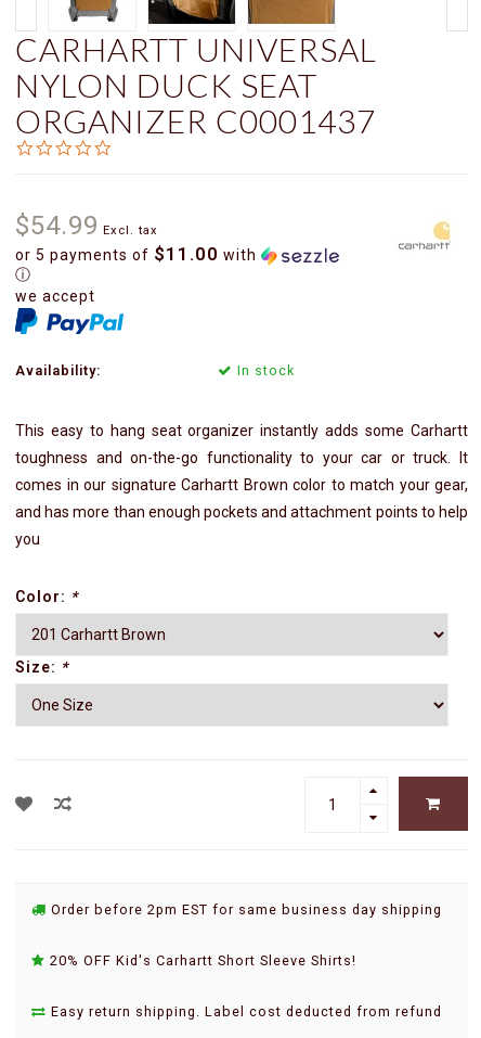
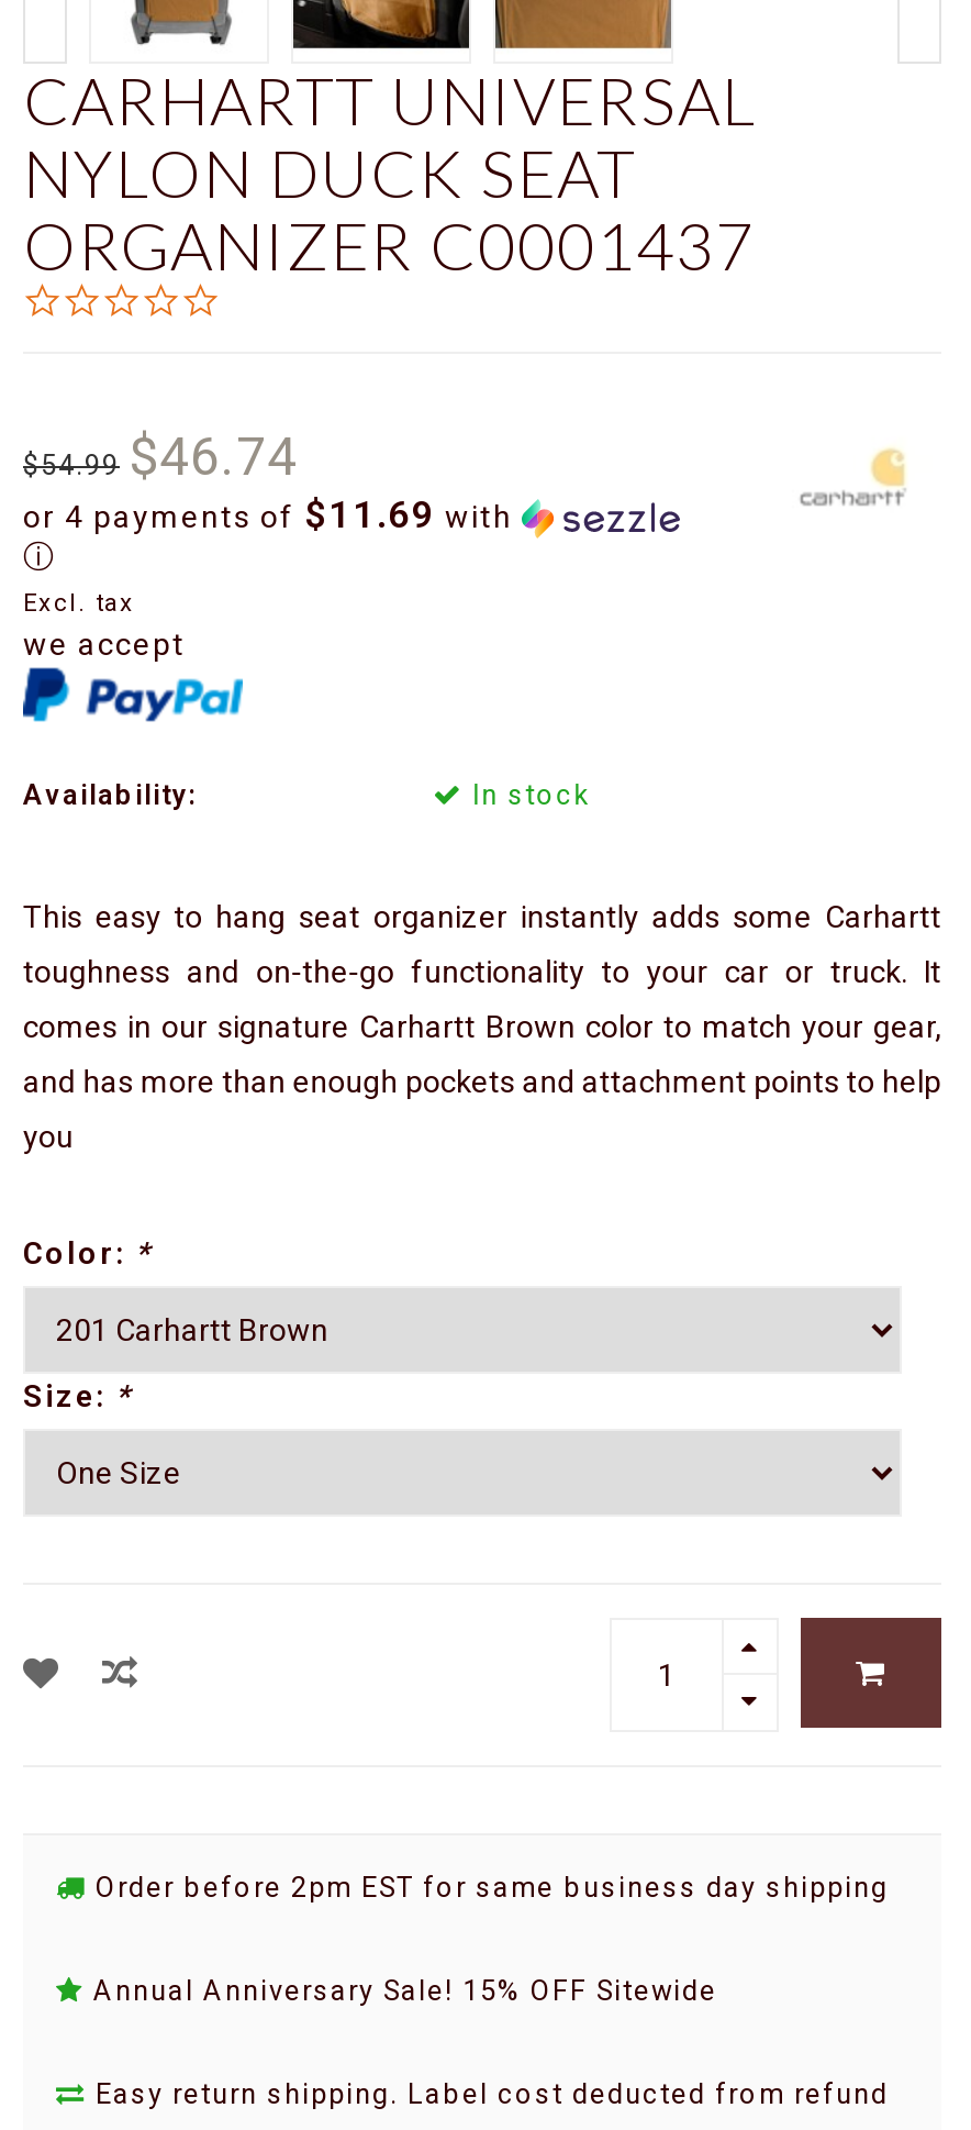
- $54.99 Excl. tax
- or 5 payments of $11.00 with
+ $54.99 $46.74
+ or 4 payments of $11.69 with

+ Excl. tax

- 20% OFF Kid's Carhartt Short Sleeve Shirts!
+ Annual Anniversary Sale! 15% OFF Sitewide
